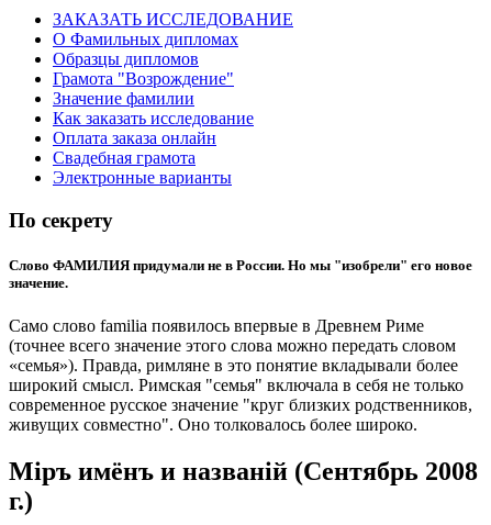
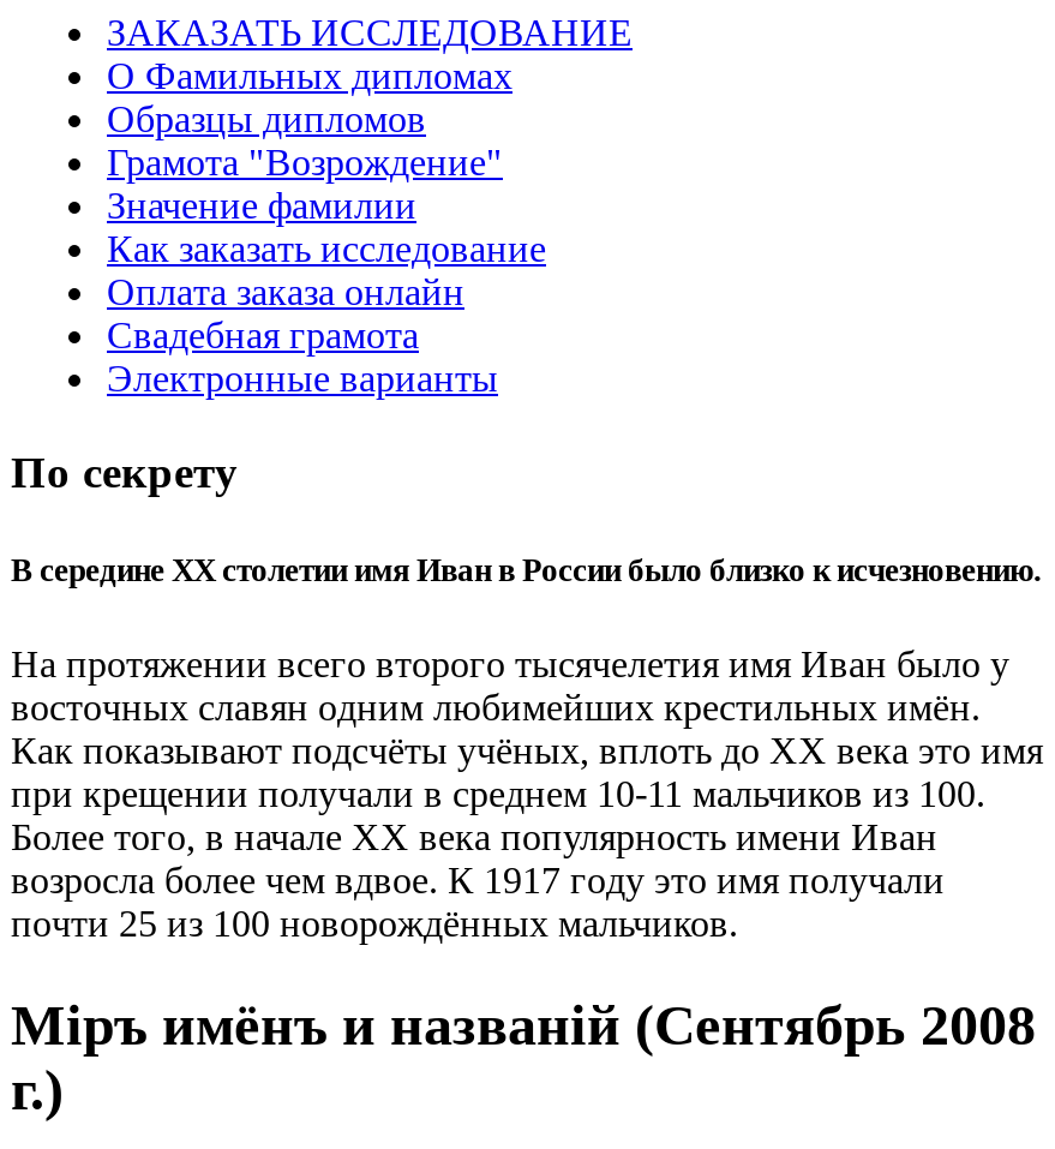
- Слово ФАМИЛИЯ придумали не в России. Но мы "изобрели" его новое
- значение.
+ В середине XX столетии имя Иван в России было близко к исчезновению.

- Само слово familia появилось впервые в Древнем Риме
- (точнее всего значение этого слова можно передать словом
- «семья»). Правда, римляне в это понятие вкладывали более
- широкий смысл. Римская "семья" включала в себя не только
- современное русское значение "круг близких родственников,
- живущих совместно". Оно толковалось более широко.
+ На протяжении всего второго тысячелетия имя Иван было у
+ восточных славян одним любимейших крестильных имён.
+ Как показывают подсчёты учёных, вплоть до XX века это имя
+ при крещении получали в среднем 10-11 мальчиков из 100.
+ Более того, в начале XX века популярность имени Иван
+ возросла более чем вдвое. К 1917 году это имя получали
+ почти 25 из 100 новорождённых мальчиков.
